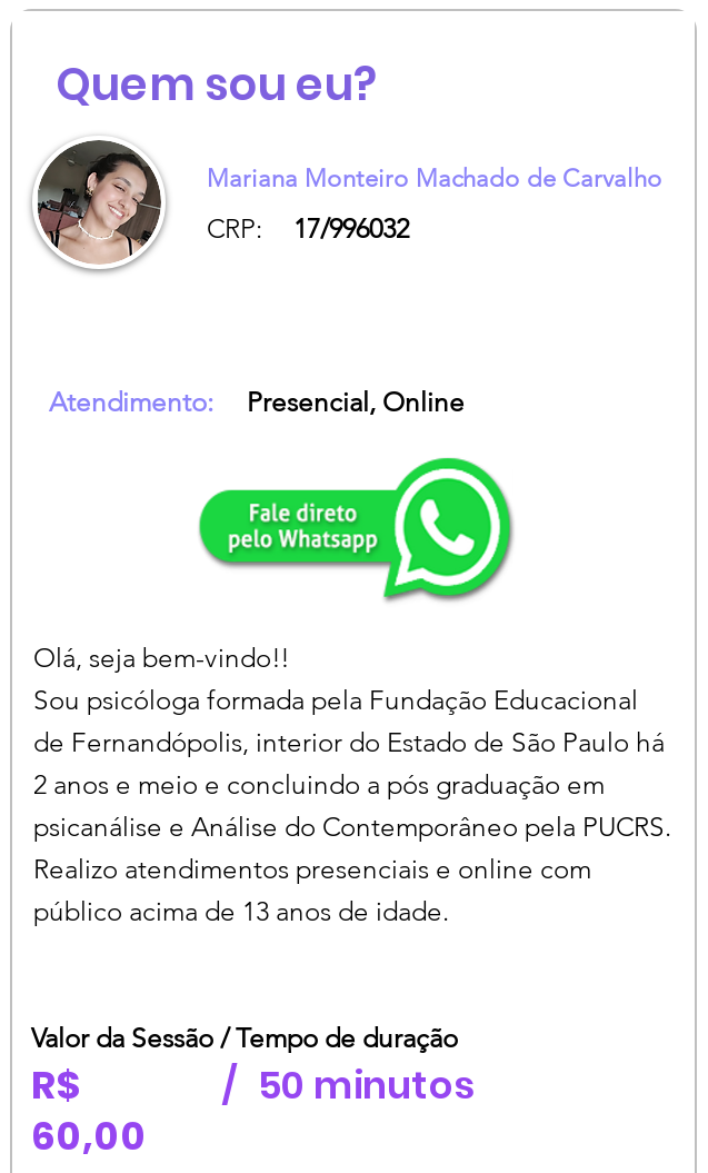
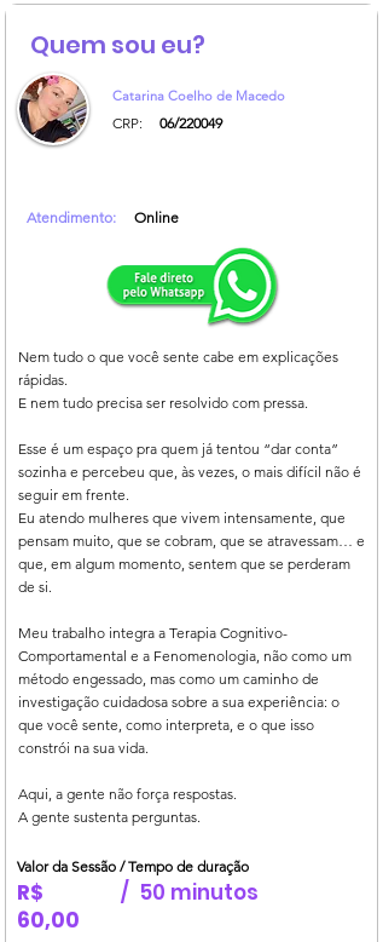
- [image]
- Mariana Monteiro Machado de Carvalho
+ [image]
+ Catarina Coelho de Macedo

- CRP: 17/996032
+ CRP: 06/220049

- Presencial, Online
+ Online

- Olá, seja bem-vindo!!
- Sou psicóloga formada pela Fundação Educacional
- de Fernandópolis, interior do Estado de São Paulo há
- 2 anos e meio e concluindo a pós graduação em
- psicanálise e Análise do Contemporâneo pela PUCRS.
- Realizo atendimentos presenciais e online com
- público acima de 13 anos de idade.
+ Nem tudo o que você sente cabe em explicações
+ rápidas.
+ E nem tudo precisa ser resolvido com pressa.
+ Esse é um espaço pra quem já tentou “dar conta”
+ sozinha e percebeu que, às vezes, o mais difícil não é
+ seguir em frente.
+ Eu atendo mulheres que vivem intensamente, que
+ pensam muito, que se cobram, que se atravessam… e
+ que, em algum momento, sentem que se perderam
+ de si.
+ Meu trabalho integra a Terapia Cognitivo-
+ Comportamental e a Fenomenologia, não como um
+ método engessado, mas como um caminho de
+ investigação cuidadosa sobre a sua experiência: o
+ que você sente, como interpreta, e o que isso
+ constrói na sua vida.
+ Aqui, a gente não força respostas.
+ A gente sustenta perguntas.
